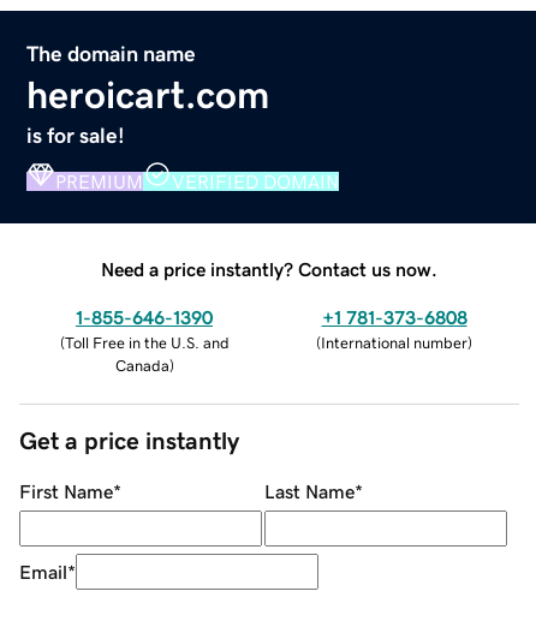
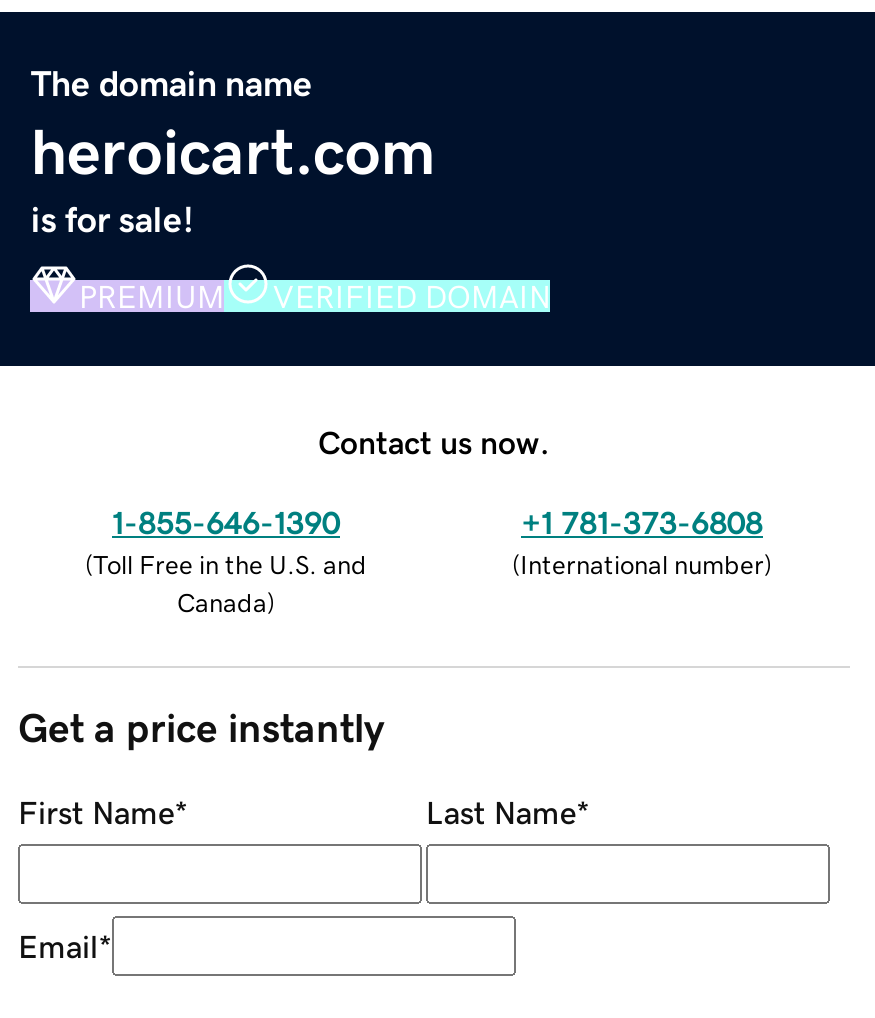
- Need a price instantly? Contact us now.
+ Contact us now.
